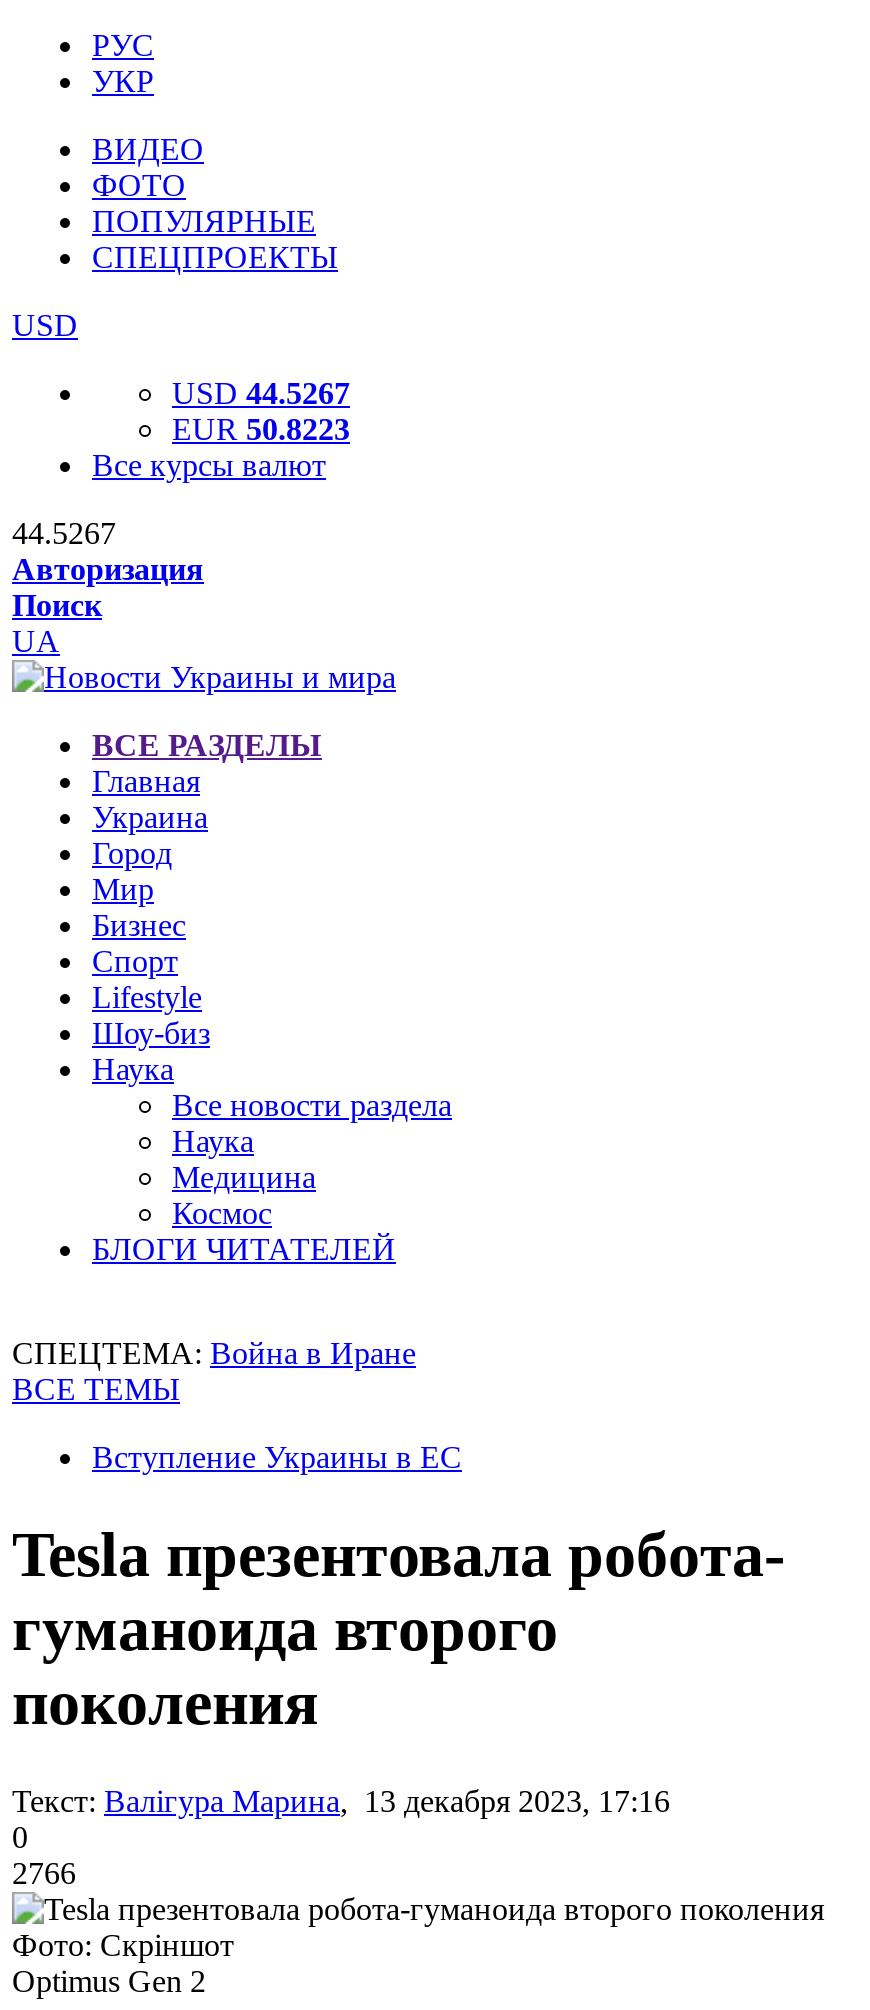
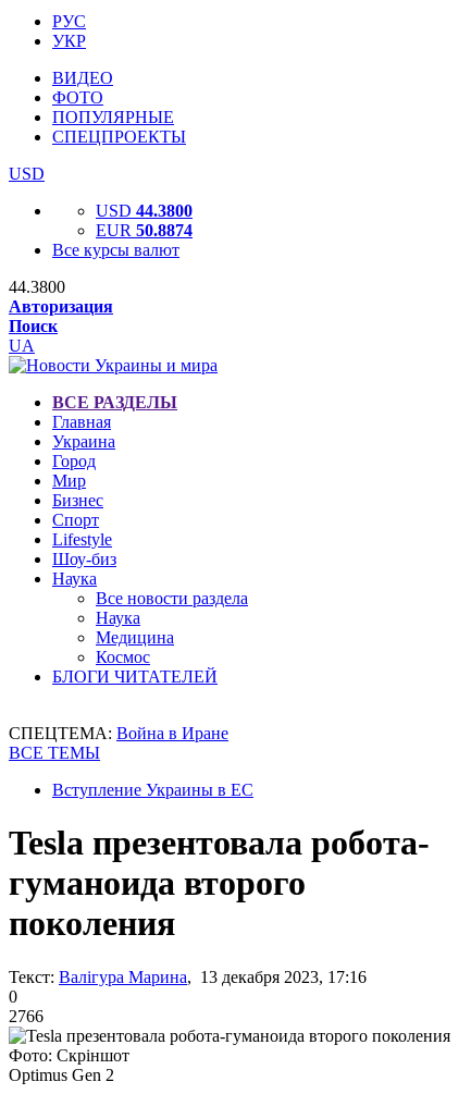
- USD 44.5267
+ USD 44.3800

- EUR 50.8223
+ EUR 50.8874

- 44.5267
+ 44.3800
